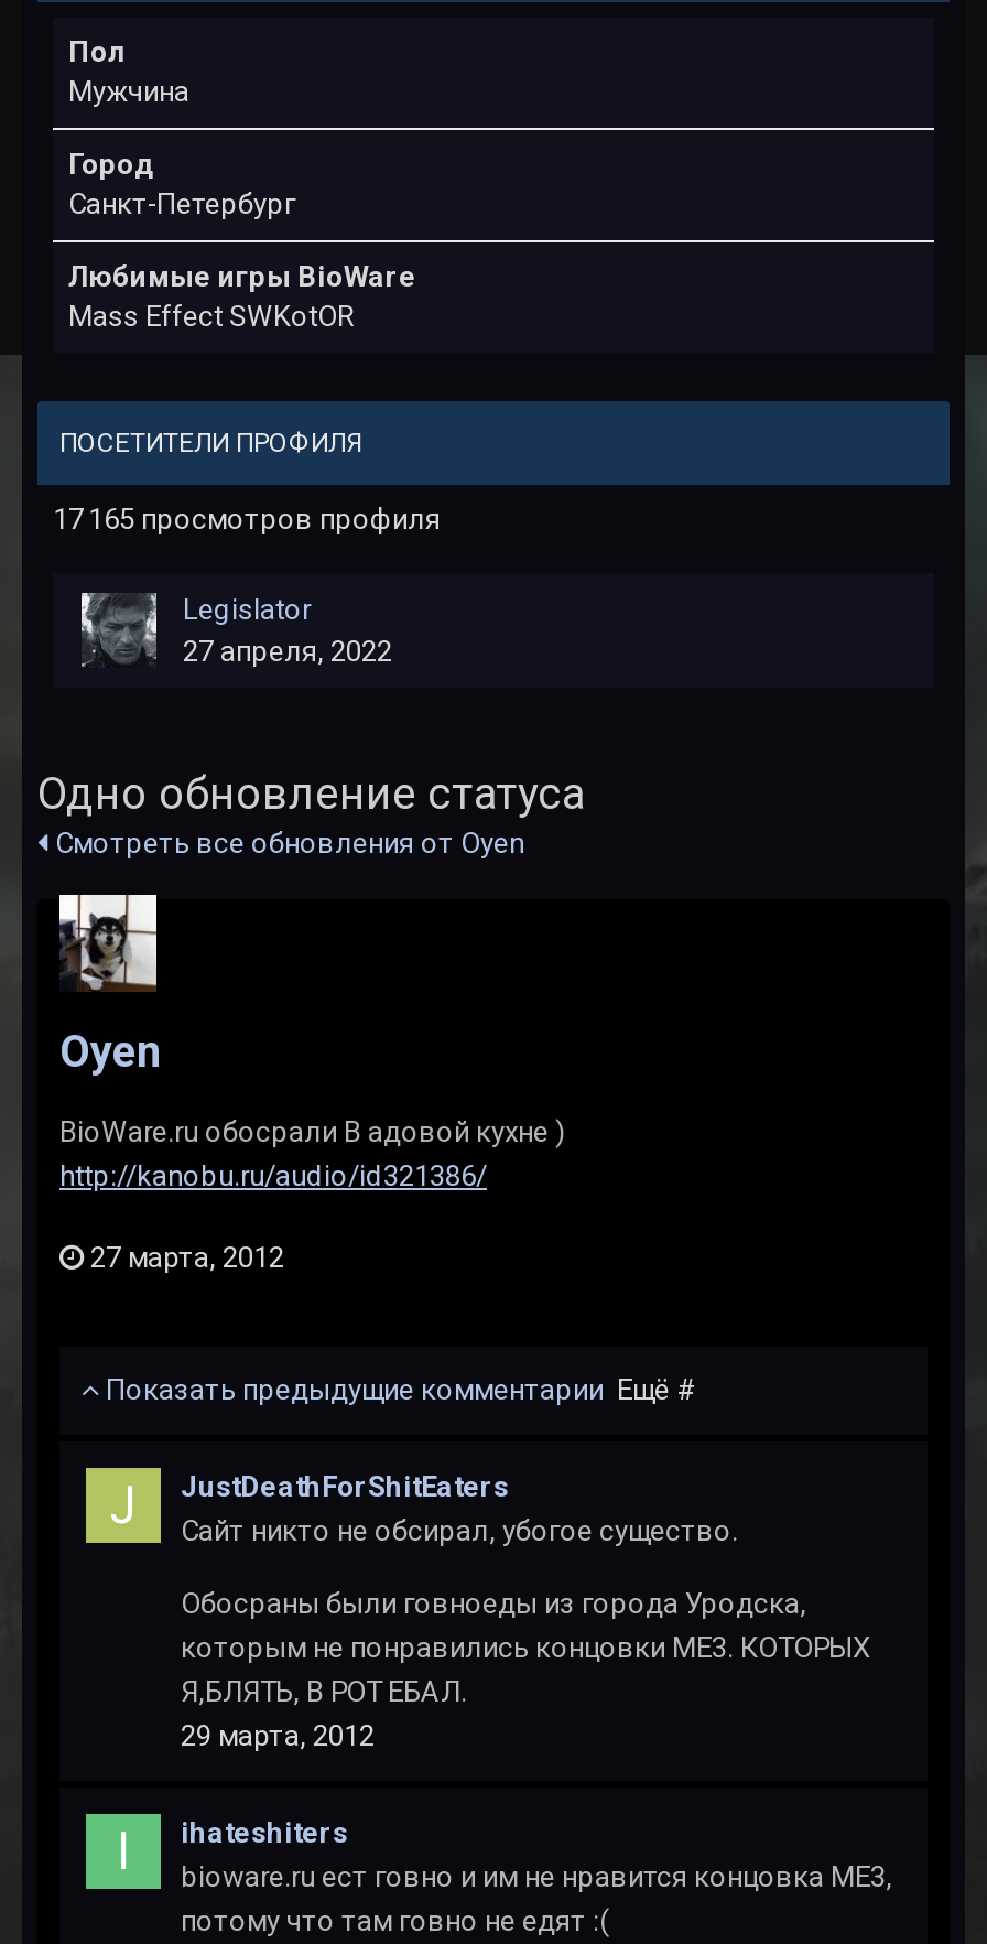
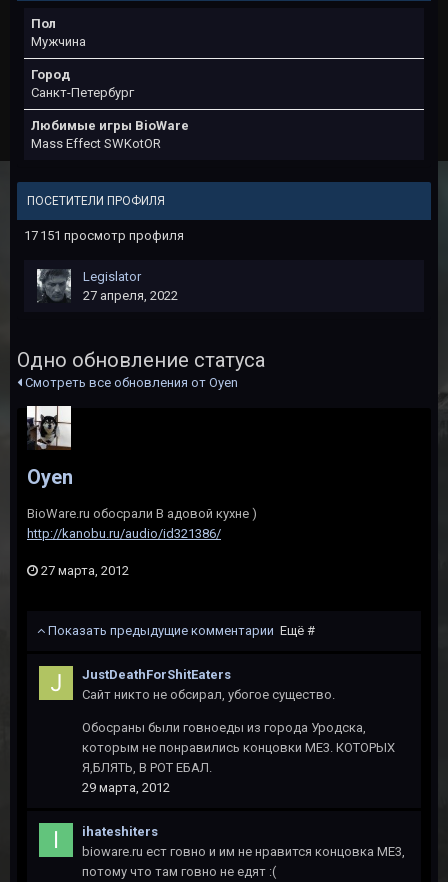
- 17 165 просмотров профиля
+ 17 151 просмотр профиля
